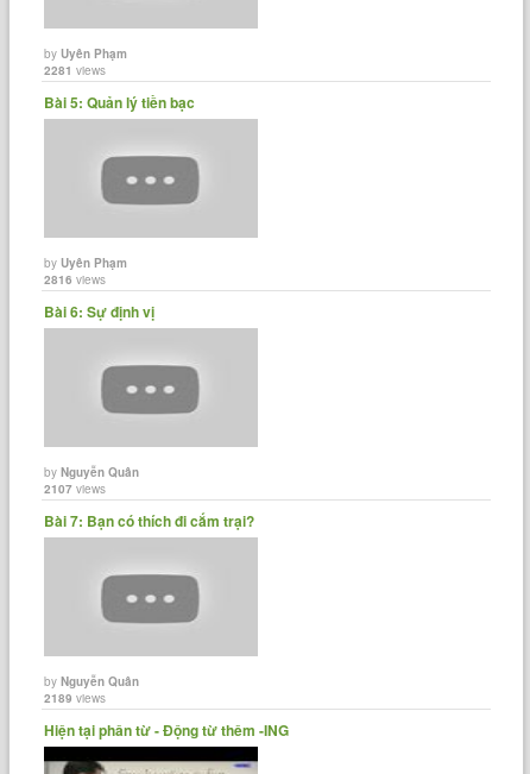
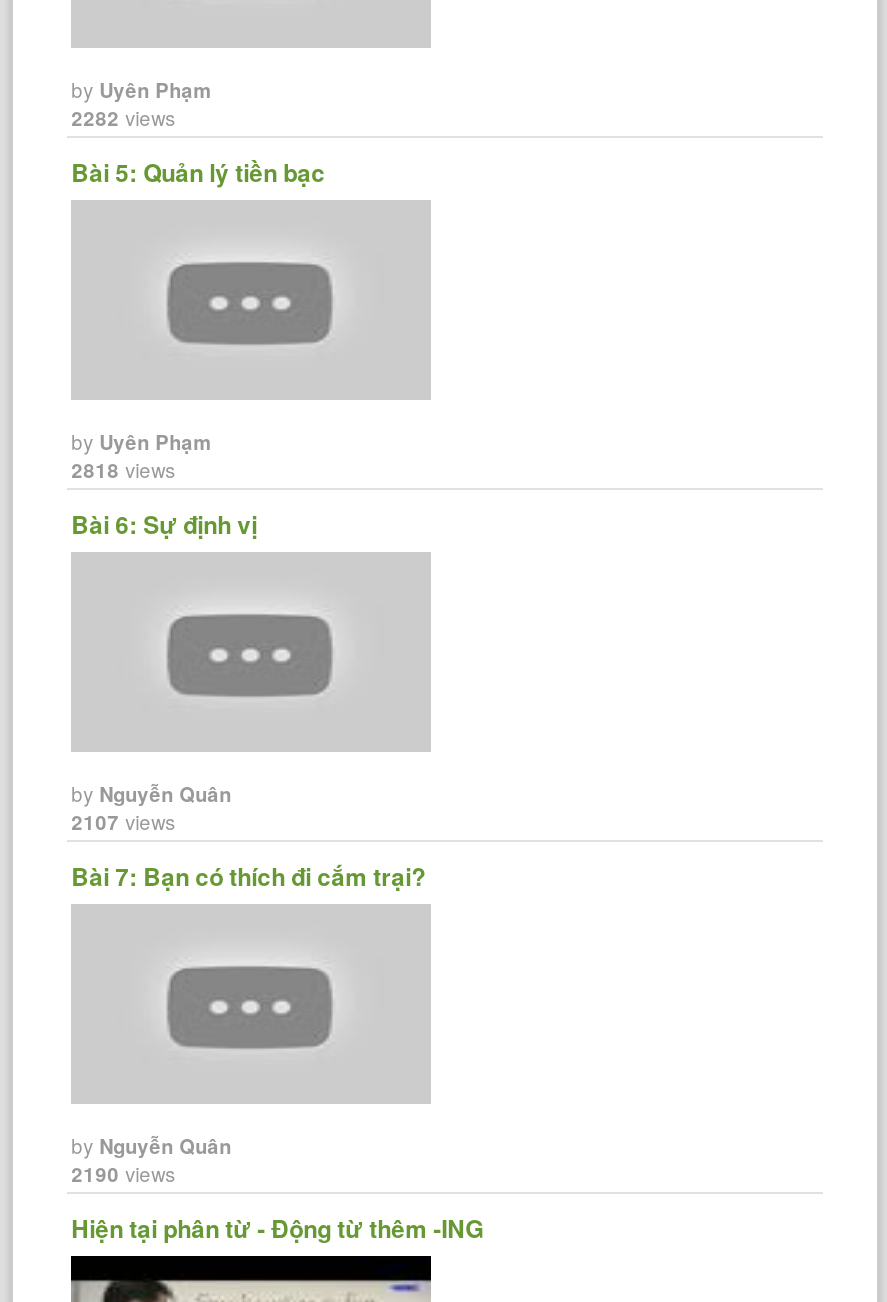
- 2281 views
+ 2282 views

- 2816 views
+ 2818 views

- 2189views
+ 2190views
